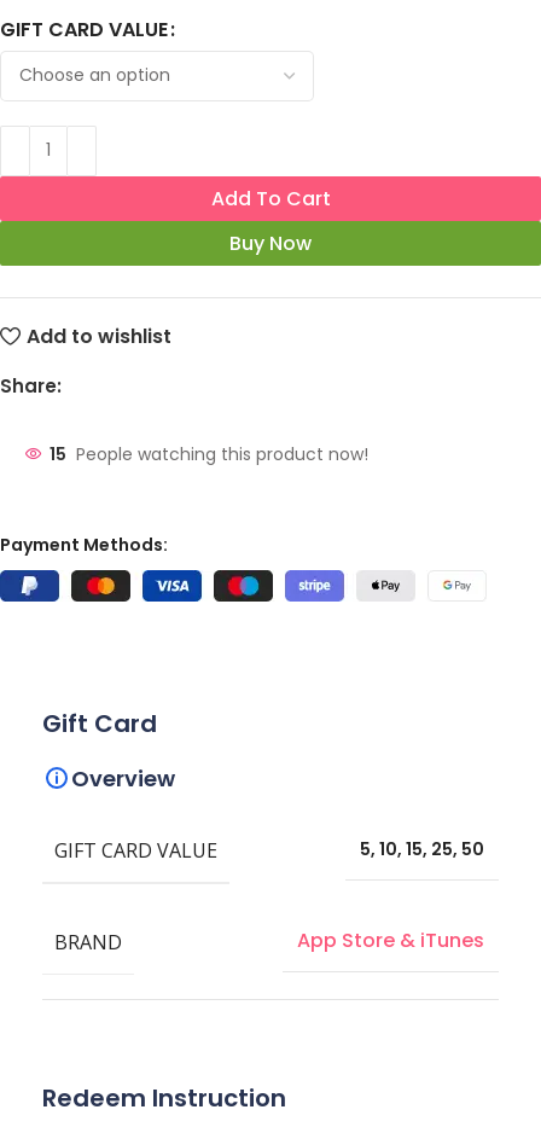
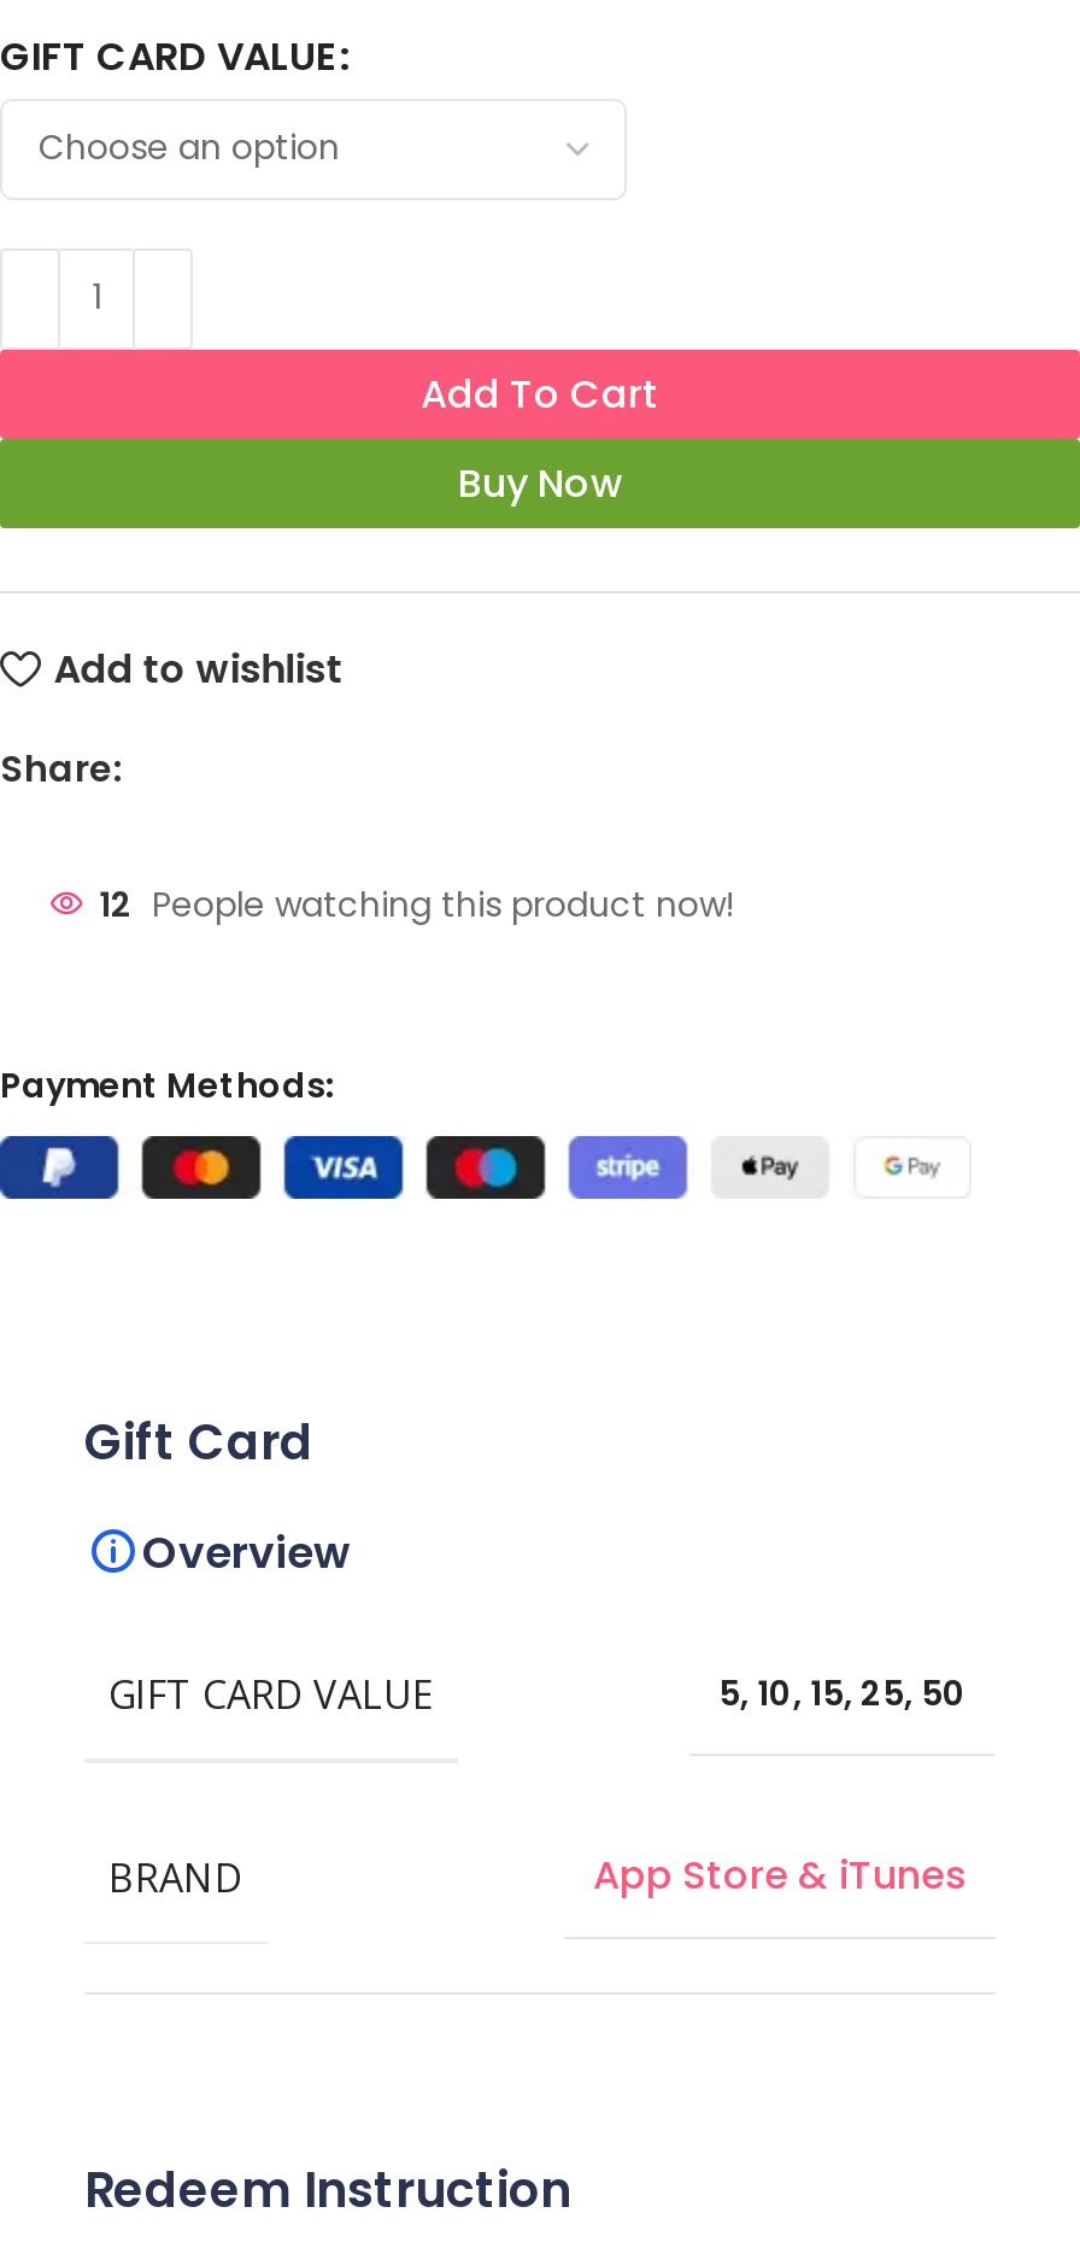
- 15 People watching this product now!
+ 12 People watching this product now!
